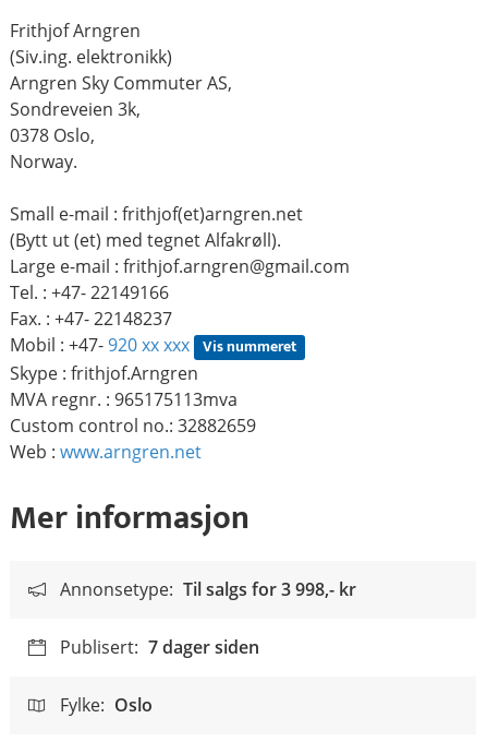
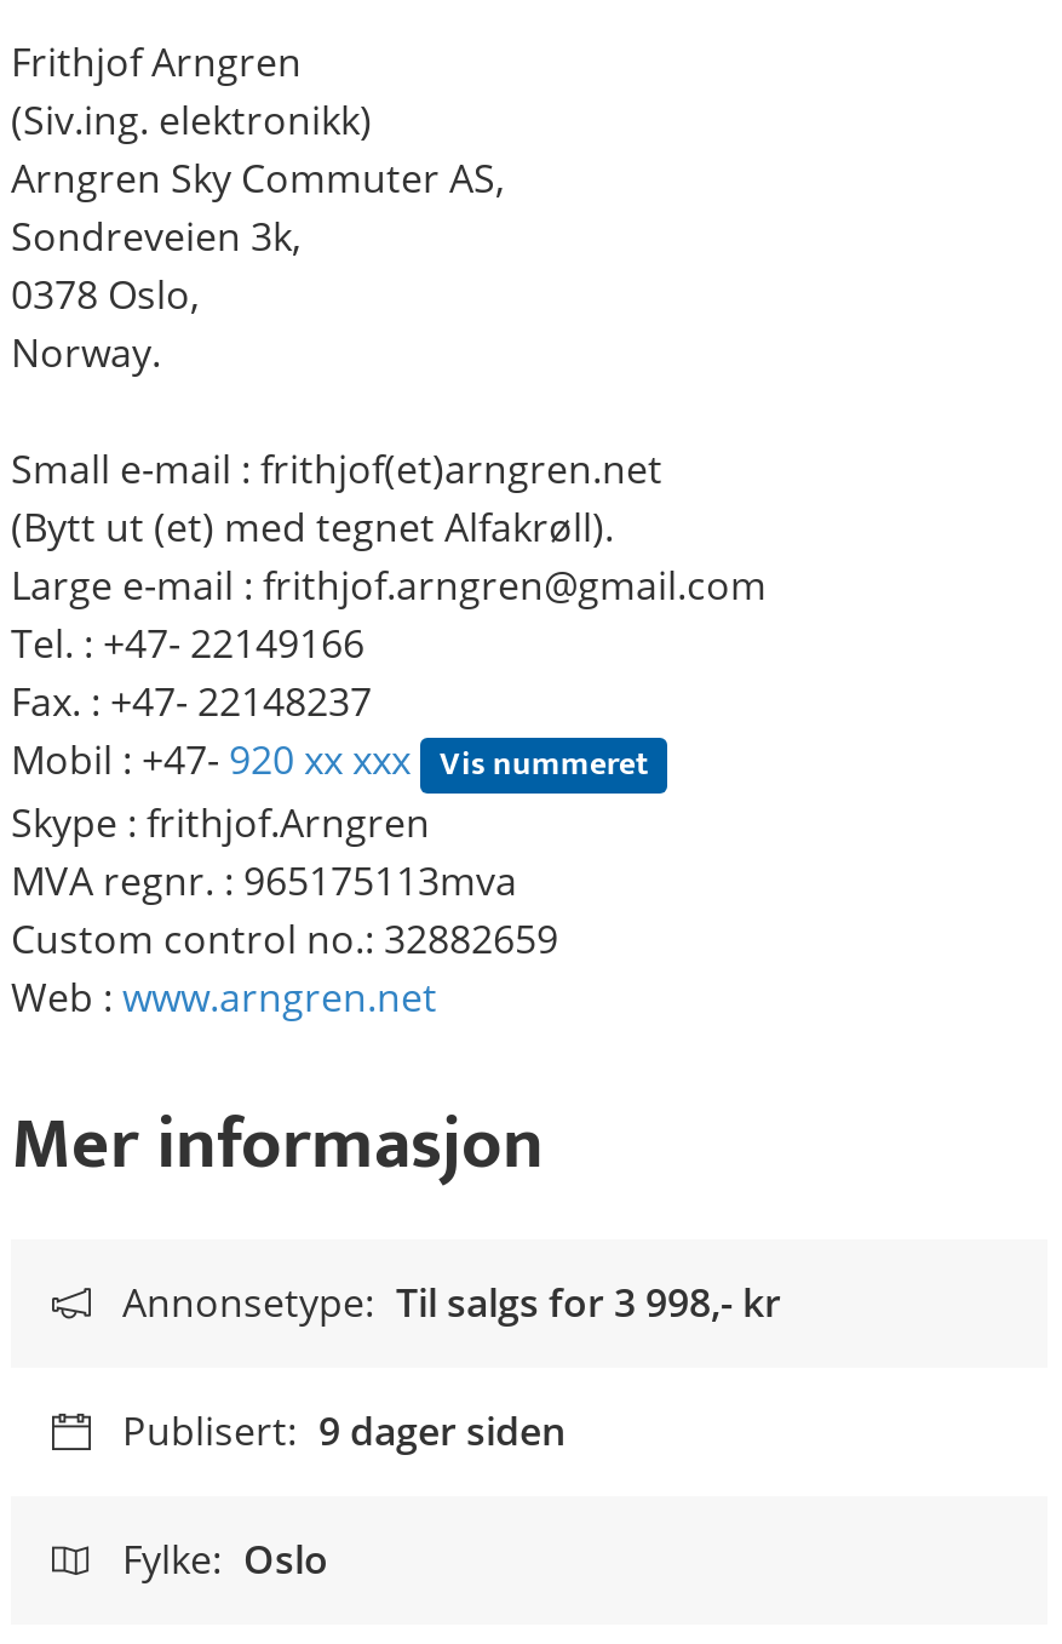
- Publisert: 7 dager siden
+ Publisert: 9 dager siden
